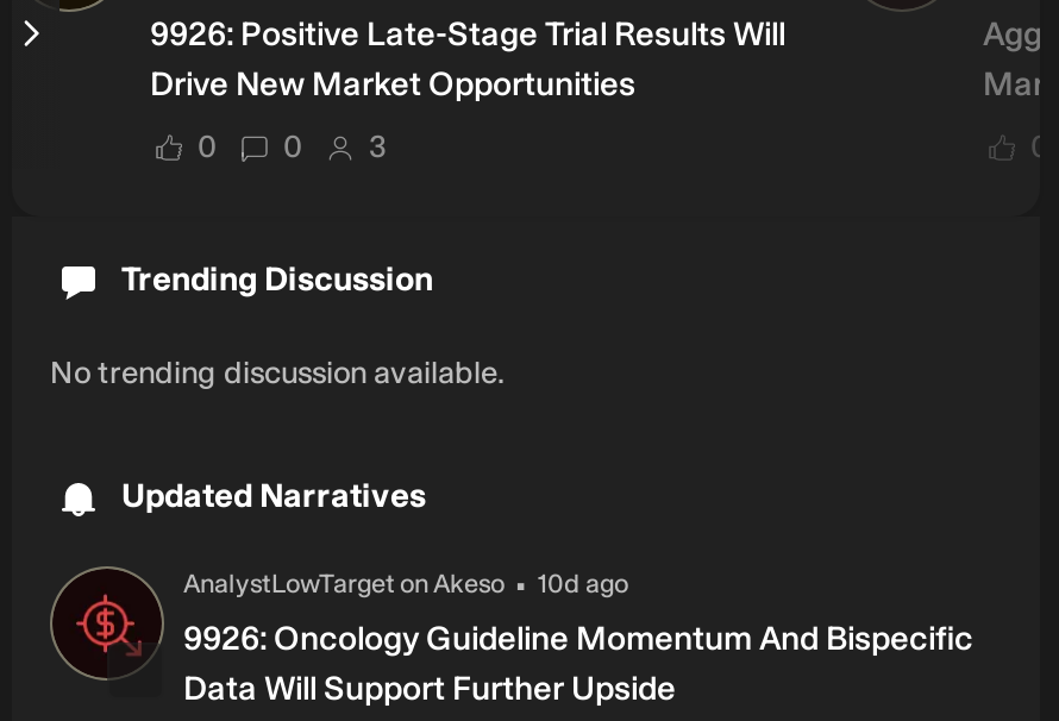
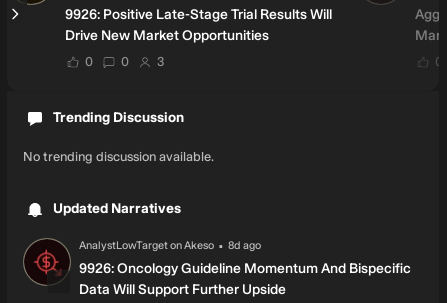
- 10d ago
+ 8d ago
